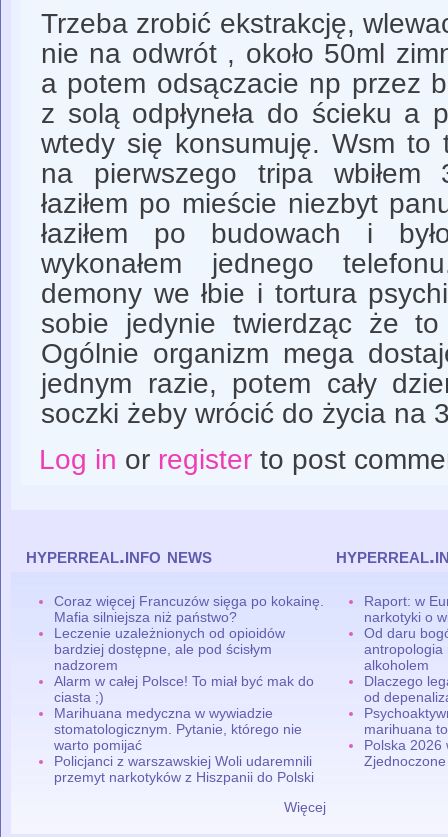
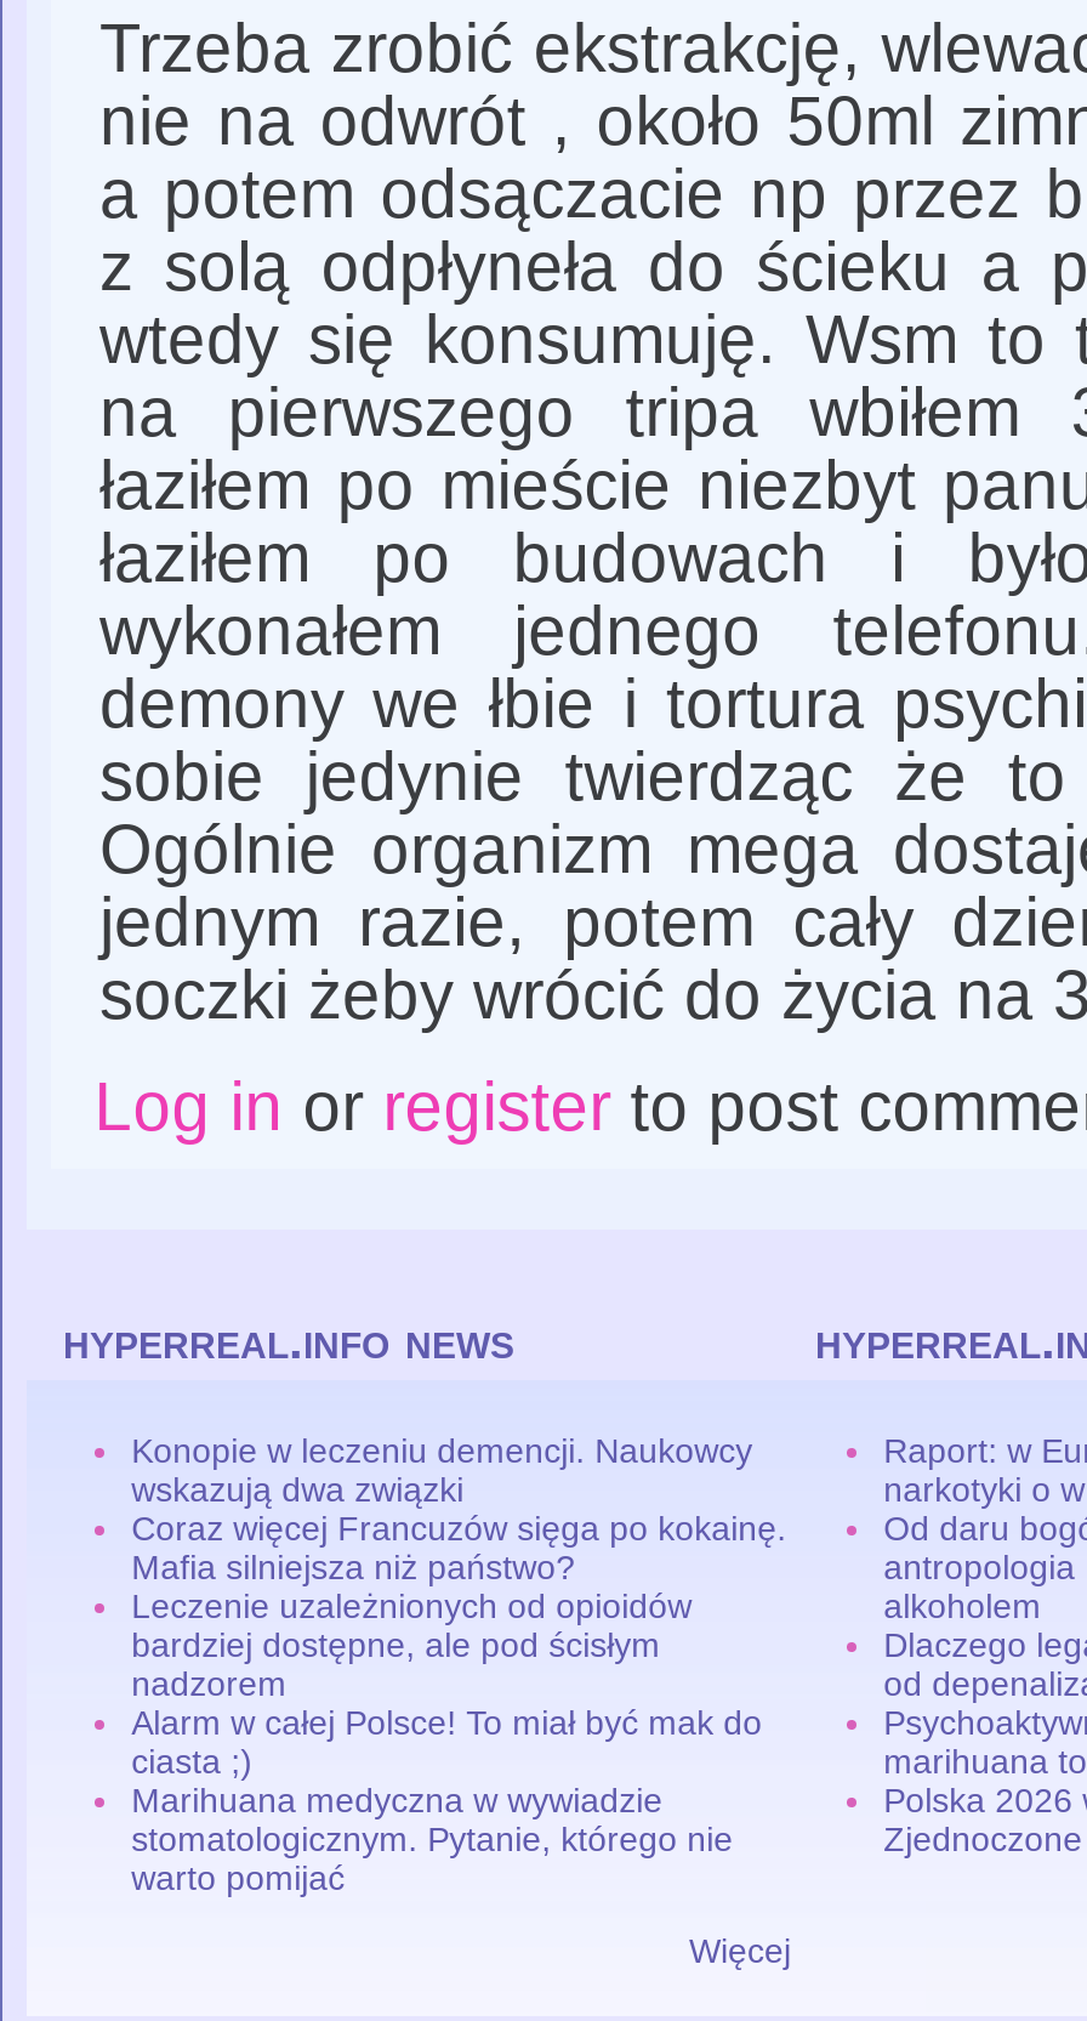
moved down: Coraz więcej Francuzów sięga po kokainę. | Mafia silniejsza niż państwo? | Leczenie uzależnionych od opioidów | ... | stomatologicznym. Pytanie, którego nie | warto pomijać

+ Konopie w leczeniu demencji. Naukowcy
+ wskazują dwa związki

- Policjanci z warszawskiej Woli udaremnili
- przemyt narkotyków z Hiszpanii do Polski
